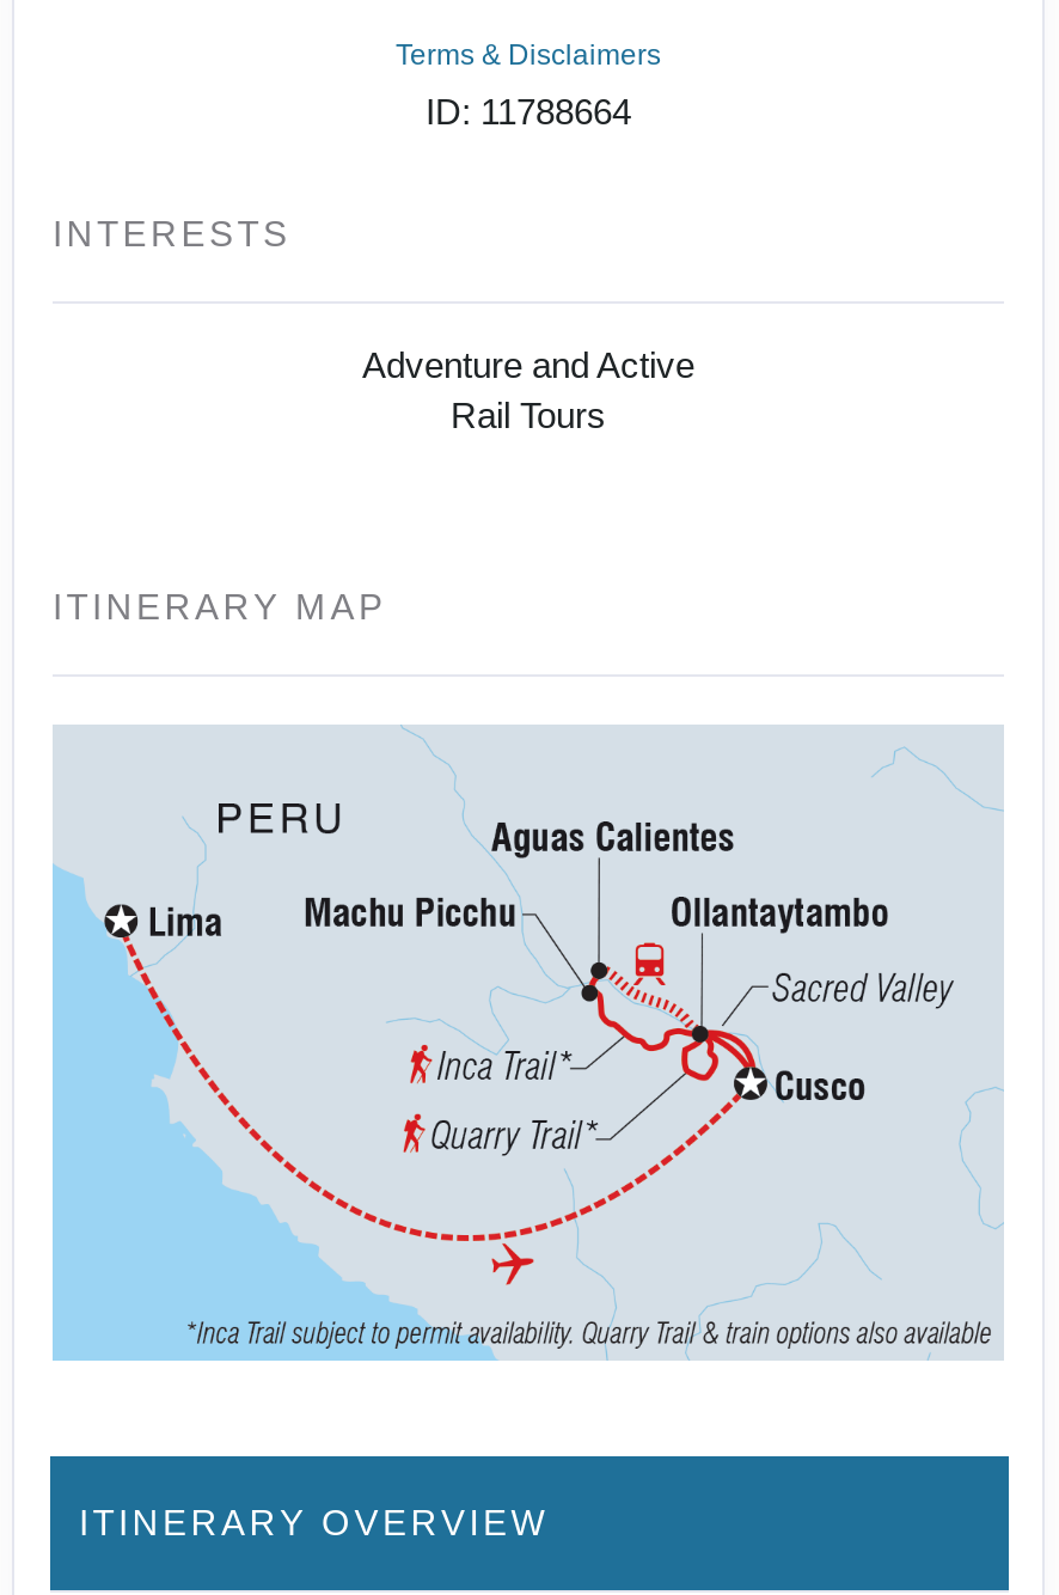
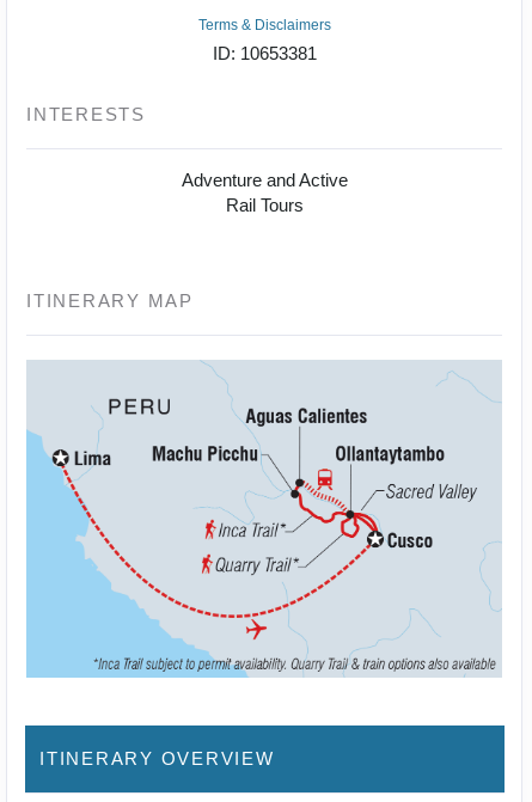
- ID: 11788664
+ ID: 10653381
